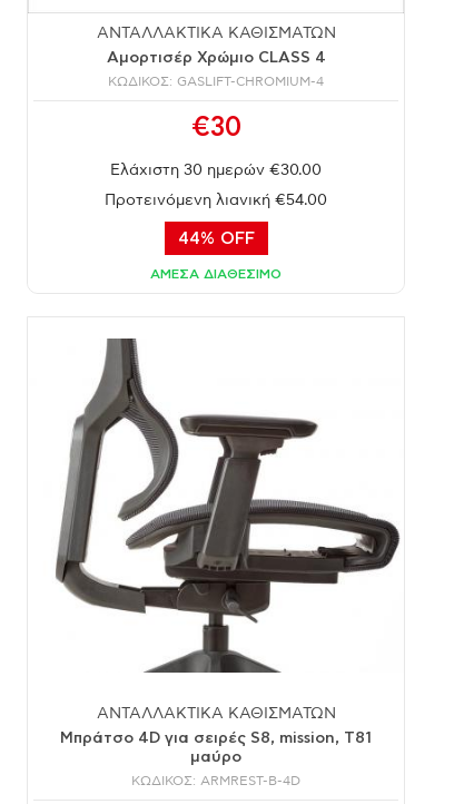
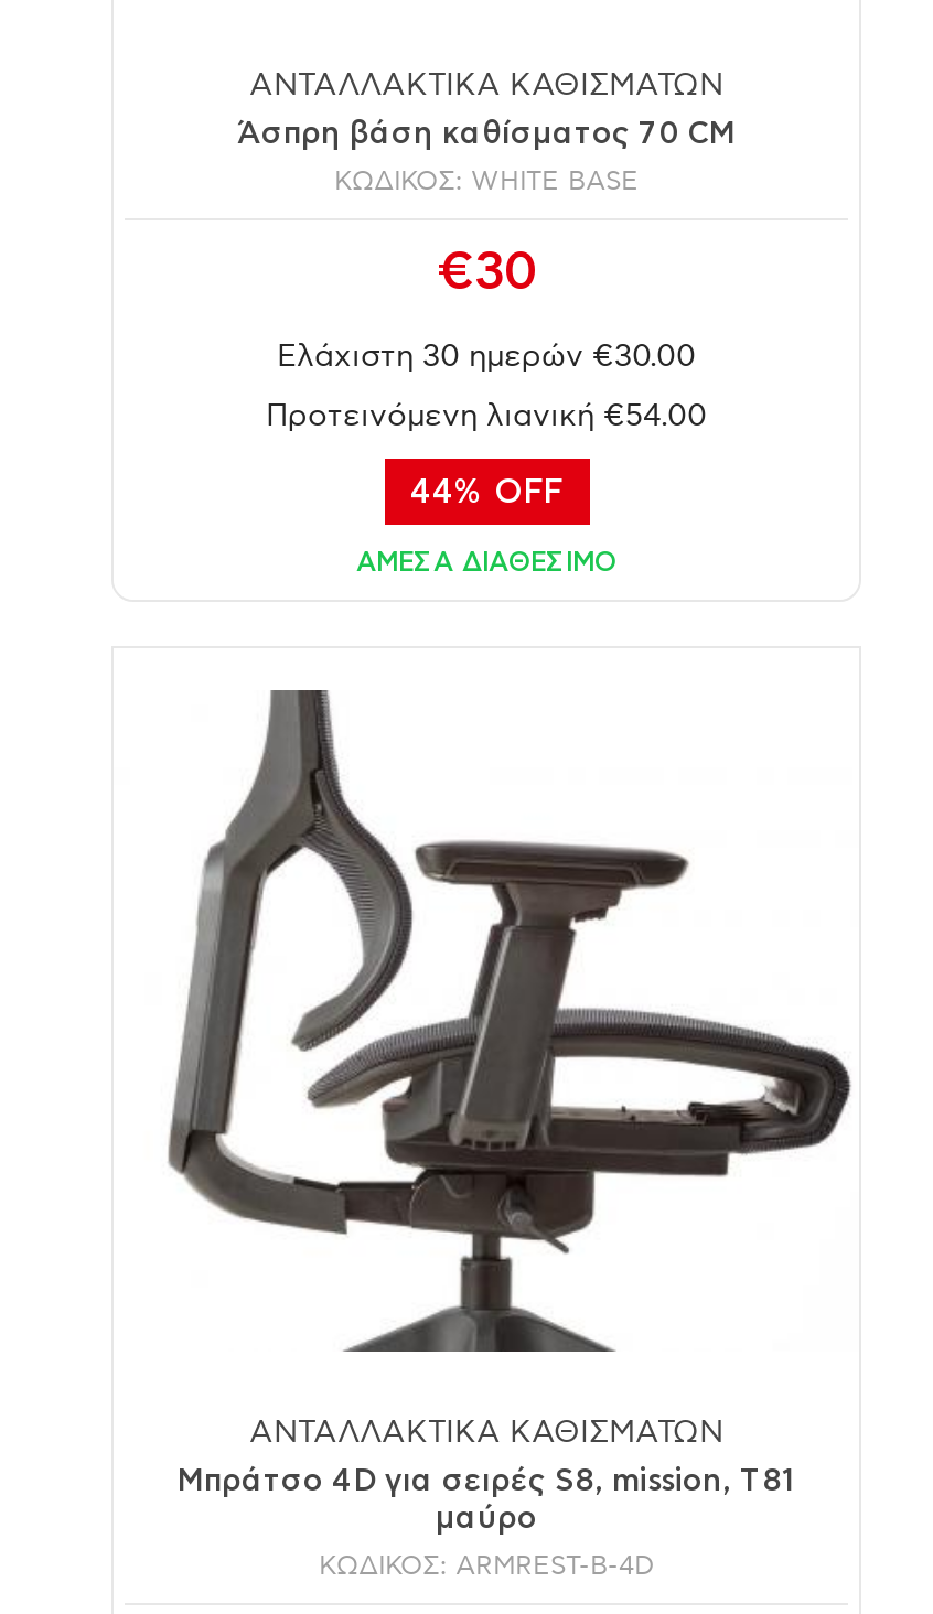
- Αμορτισέρ Χρώμιο CLASS 4
+ Άσπρη βάση καθίσματος 70 CM

- ΚΩΔΙΚΟΣ: GASLIFT-CHROMIUM-4
+ ΚΩΔΙΚΟΣ: WHITE BASE
